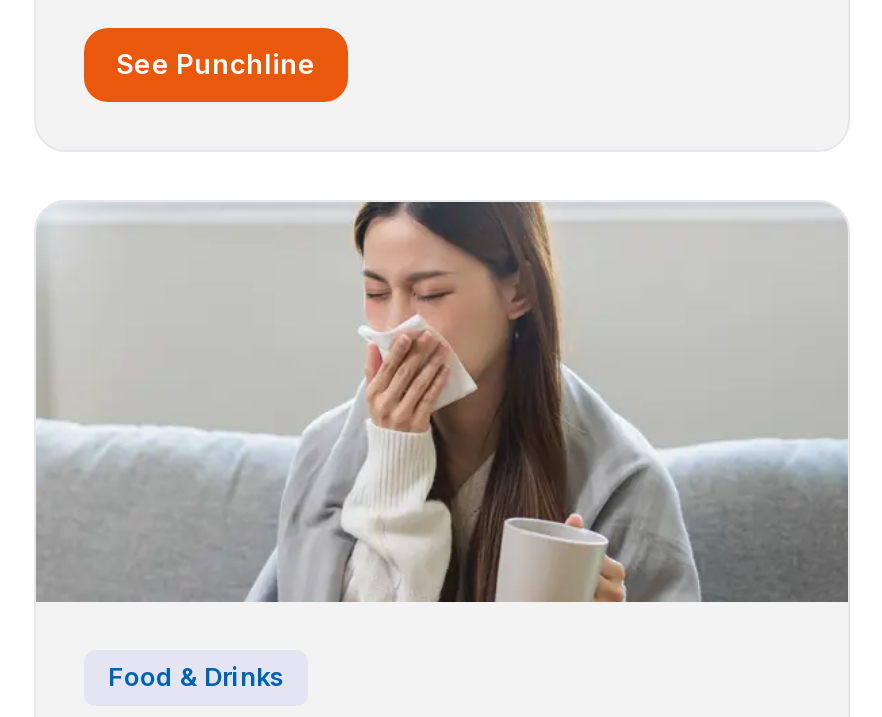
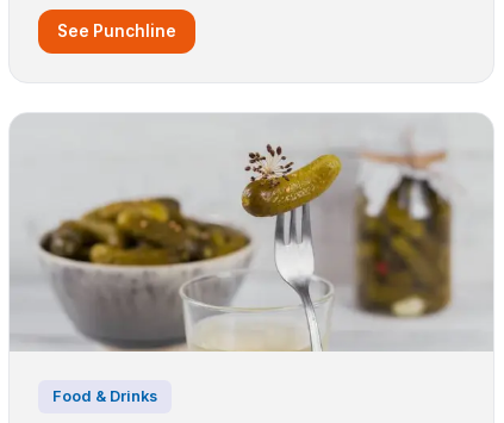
- [image]
+ [image]
